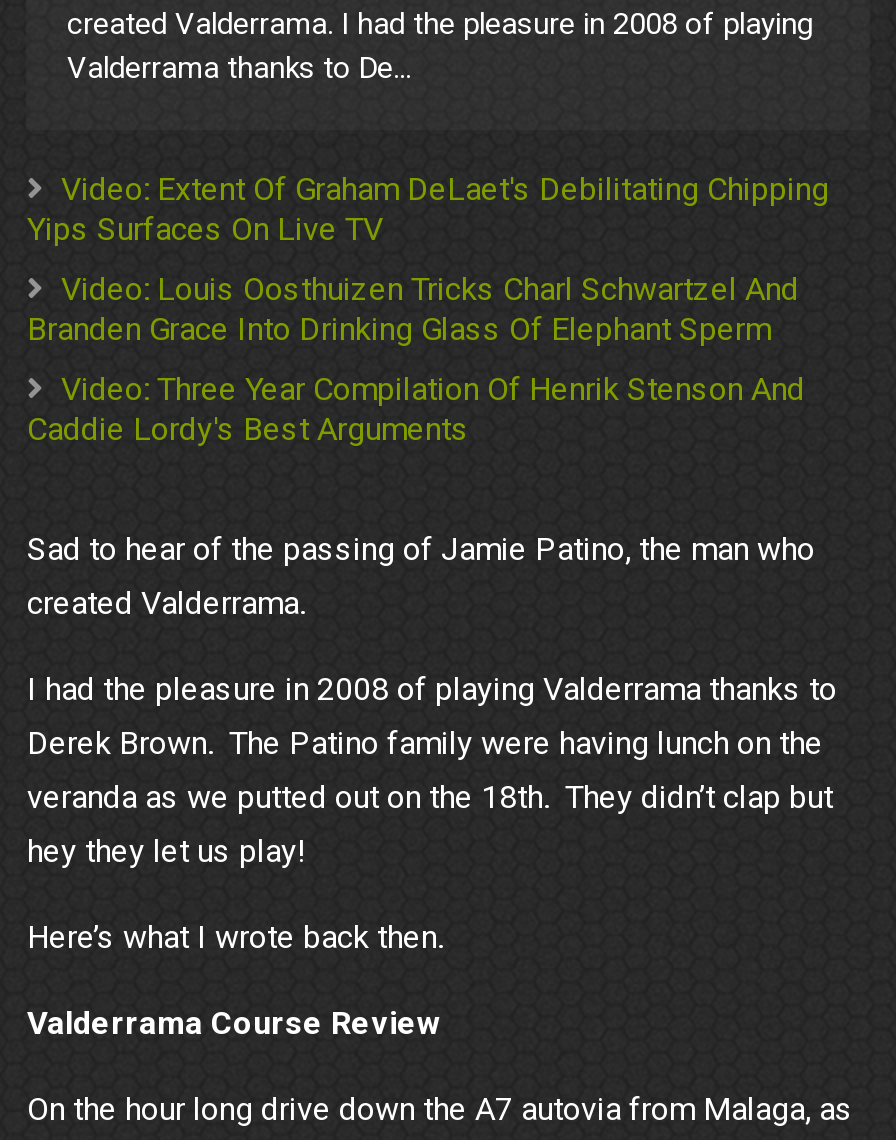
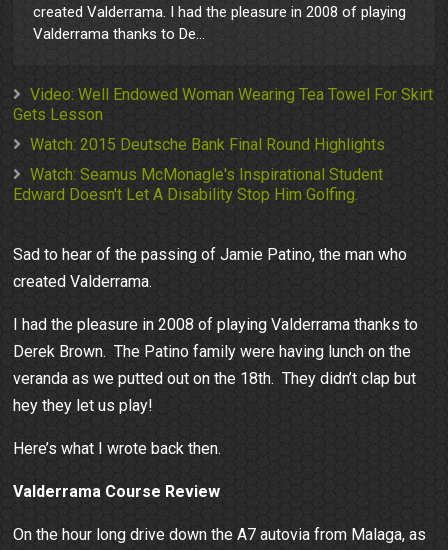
- Video: Extent Of Graham DeLaet's Debilitating Chipping
- Yips Surfaces On Live TV
+ Video: Well Endowed Woman Wearing Tea Towel For Skirt
+ Gets Lesson

- Video: Louis Oosthuizen Tricks Charl Schwartzel And
- Branden Grace Into Drinking Glass Of Elephant Sperm
+ Watch: 2015 Deutsche Bank Final Round Highlights

- Video: Three Year Compilation Of Henrik Stenson And
- Caddie Lordy's Best Arguments
+ Watch: Seamus McMonagle's Inspirational Student
+ Edward Doesn't Let A Disability Stop Him Golfing.
